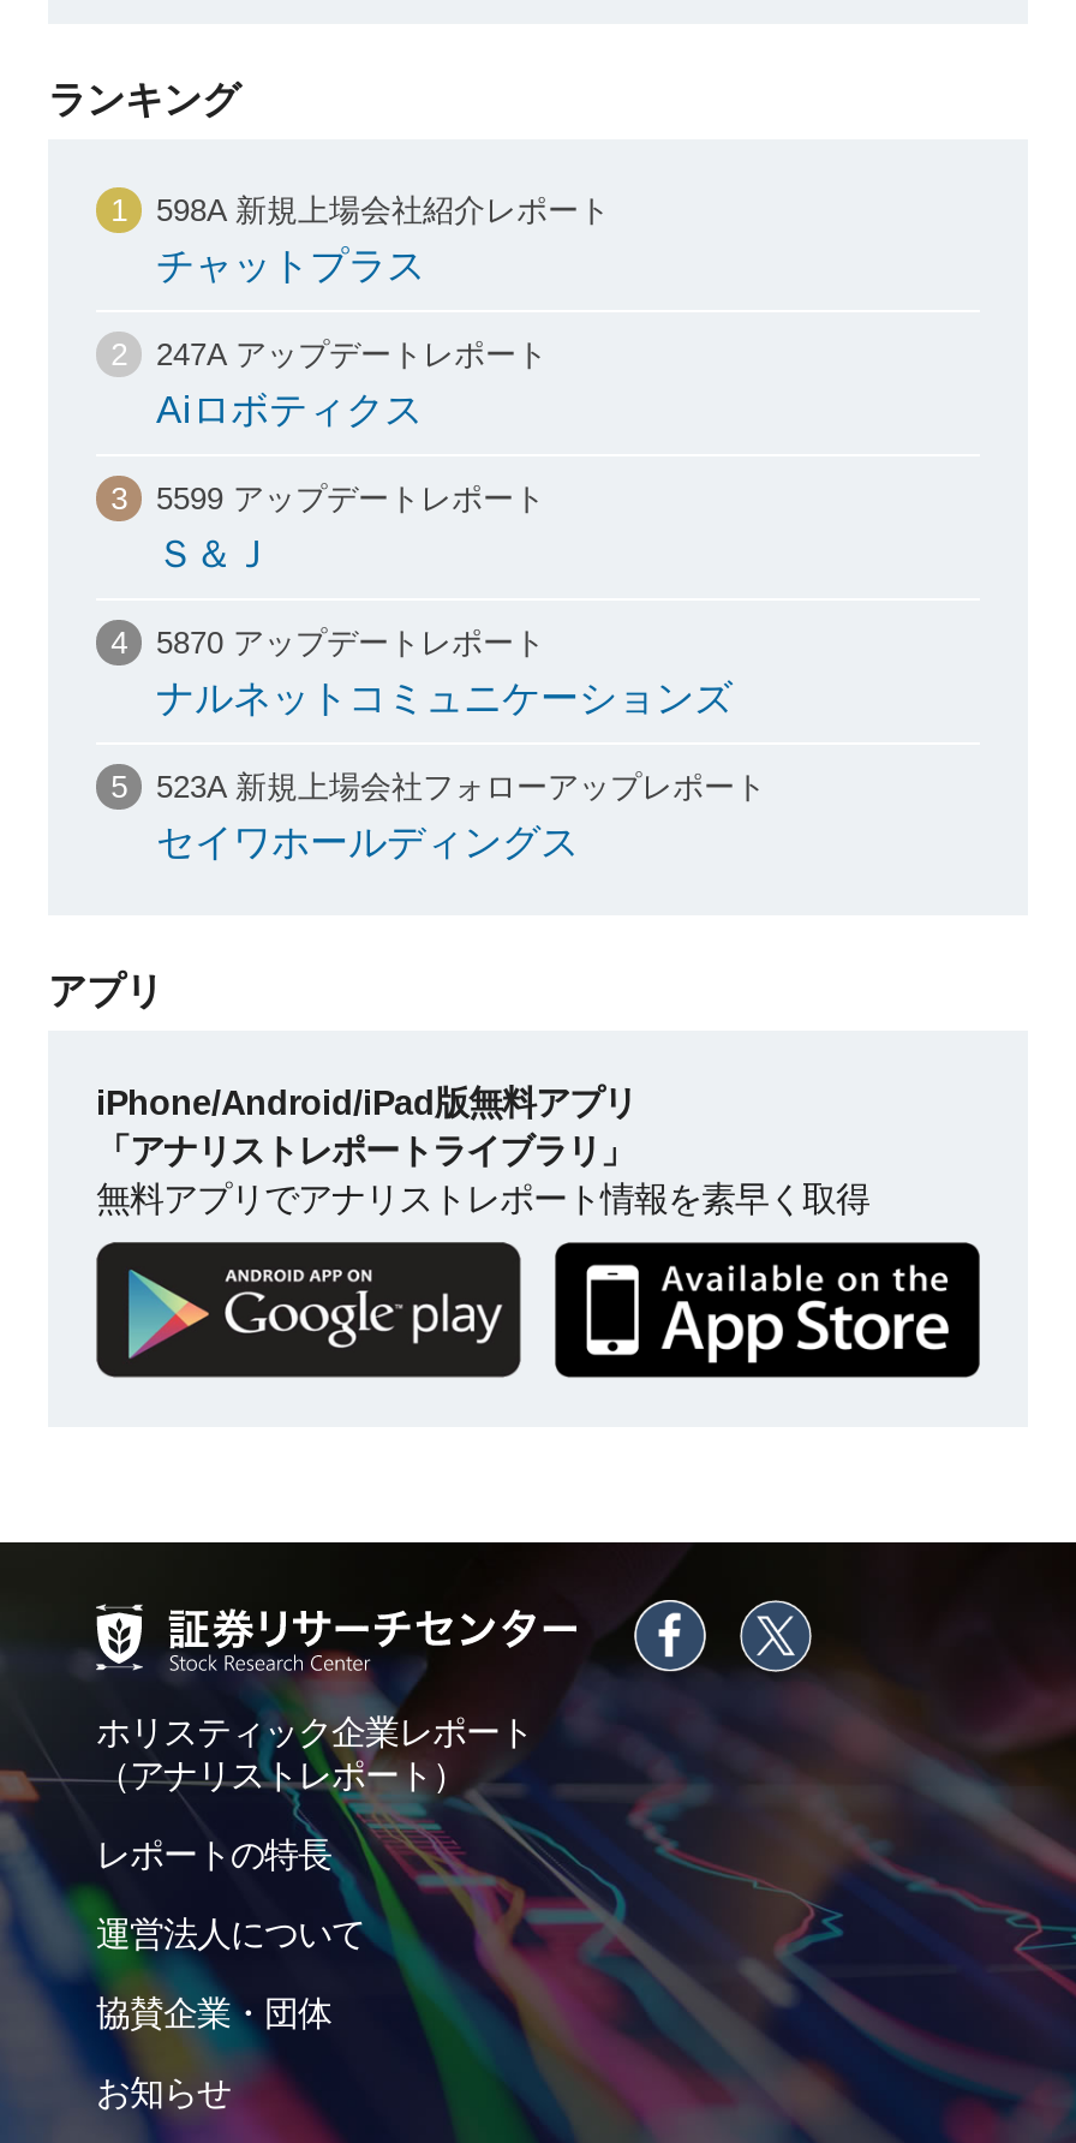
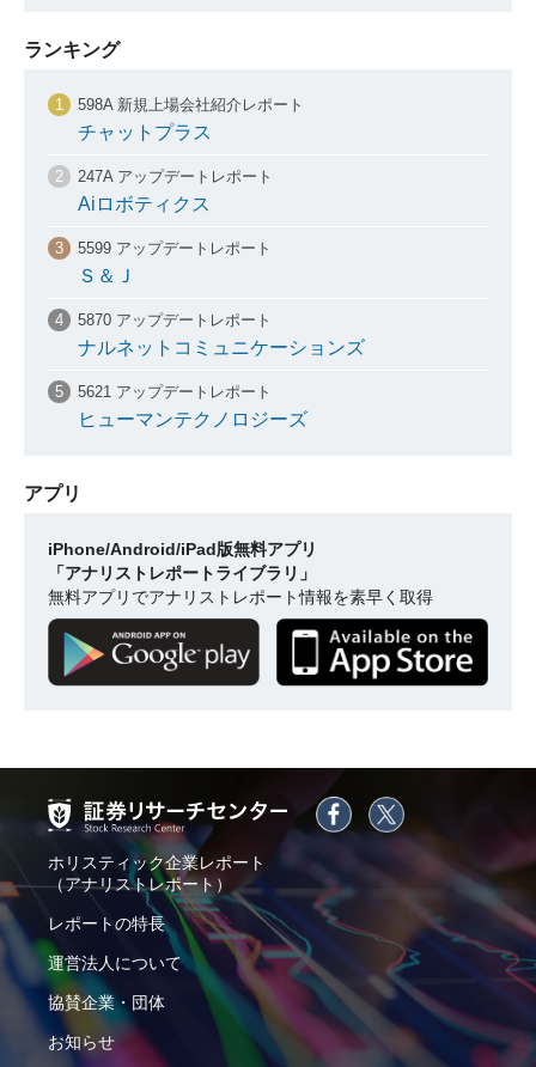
- 523A 新規上場会社フォローアップレポート
- セイワホールディングス
+ 5621 アップデートレポート
+ ヒューマンテクノロジーズ
